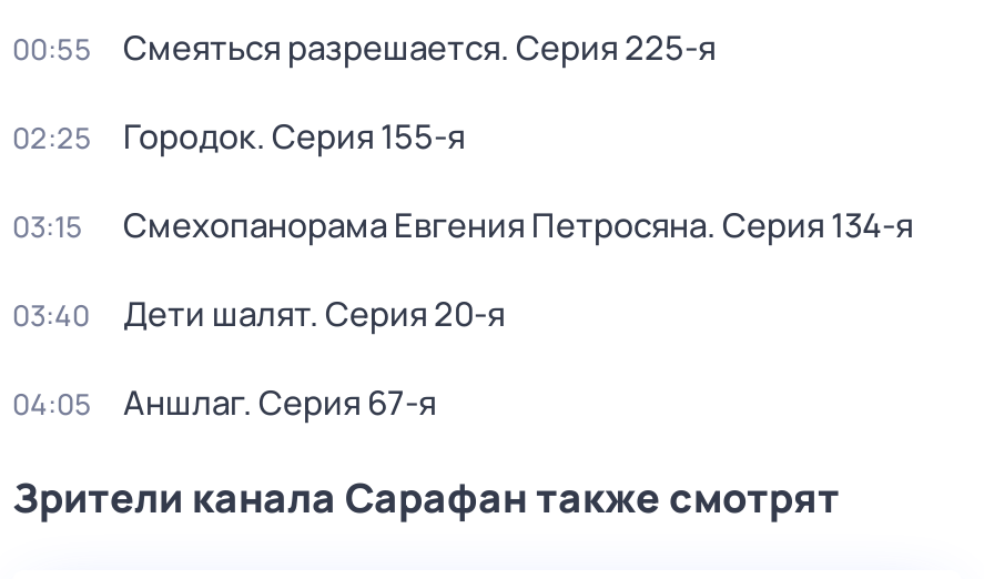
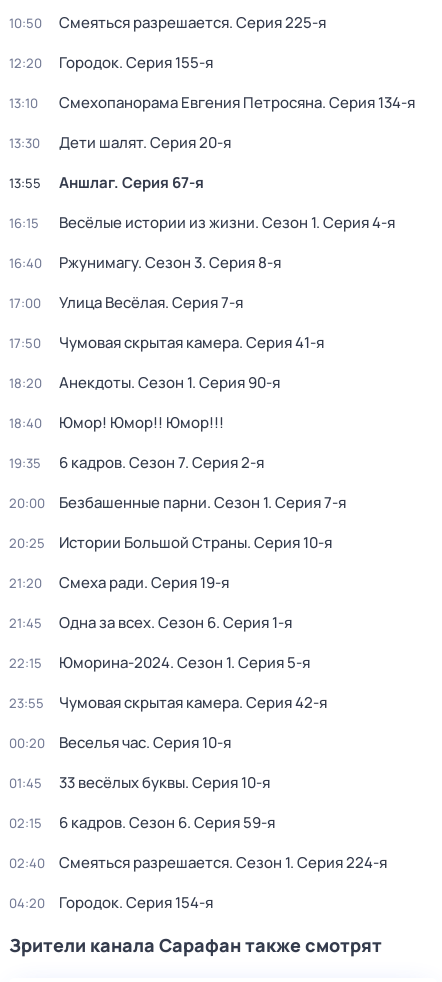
- 00:55 Смеяться разрешается. Серия 225-я
+ 10:50 Смеяться разрешается. Серия 225-я

- 02:25 Городок. Серия 155-я
+ 12:20 Городок. Серия 155-я

- 03:15 Смехопанорама Евгения Петросяна. Серия 134-я
+ 13:10 Смехопанорама Евгения Петросяна. Серия 134-я

- 03:40 Дети шалят. Серия 20-я
+ 13:30 Дети шалят. Серия 20-я

- 04:05 Аншлаг. Серия 67-я
+ 13:55 Аншлаг. Серия 67-я

+ 16:15
+ Весёлые истории из жизни. Сезон 1. Серия 4-я
+ 16:40
+ Ржунимагу. Сезон 3. Серия 8-я
+ 17:00
+ Улица Весёлая. Серия 7-я
+ 17:50
+ Чумовая скрытая камера. Серия 41-я
+ 18:20
+ Анекдоты. Сезон 1. Серия 90-я
+ 18:40
+ Юмор! Юмор!! Юмор!!!
+ 19:35
+ 6 кадров. Сезон 7. Серия 2-я
+ 20:00
+ Безбашенные парни. Сезон 1. Серия 7-я
+ 20:25
+ Истории Большой Страны. Серия 10-я
+ 21:20
+ Смеха ради. Серия 19-я
+ 21:45
+ Одна за всех. Сезон 6. Серия 1-я
+ 22:15
+ Юморина-2024. Сезон 1. Серия 5-я
+ 23:55
+ Чумовая скрытая камера. Серия 42-я
+ 00:20
+ Веселья час. Серия 10-я
+ 01:45
+ 33 весёлых буквы. Серия 10-я
+ 02:15
+ 6 кадров. Сезон 6. Серия 59-я
+ 02:40
+ Смеяться разрешается. Сезон 1. Серия 224-я
+ 04:20
+ Городок. Серия 154-я
